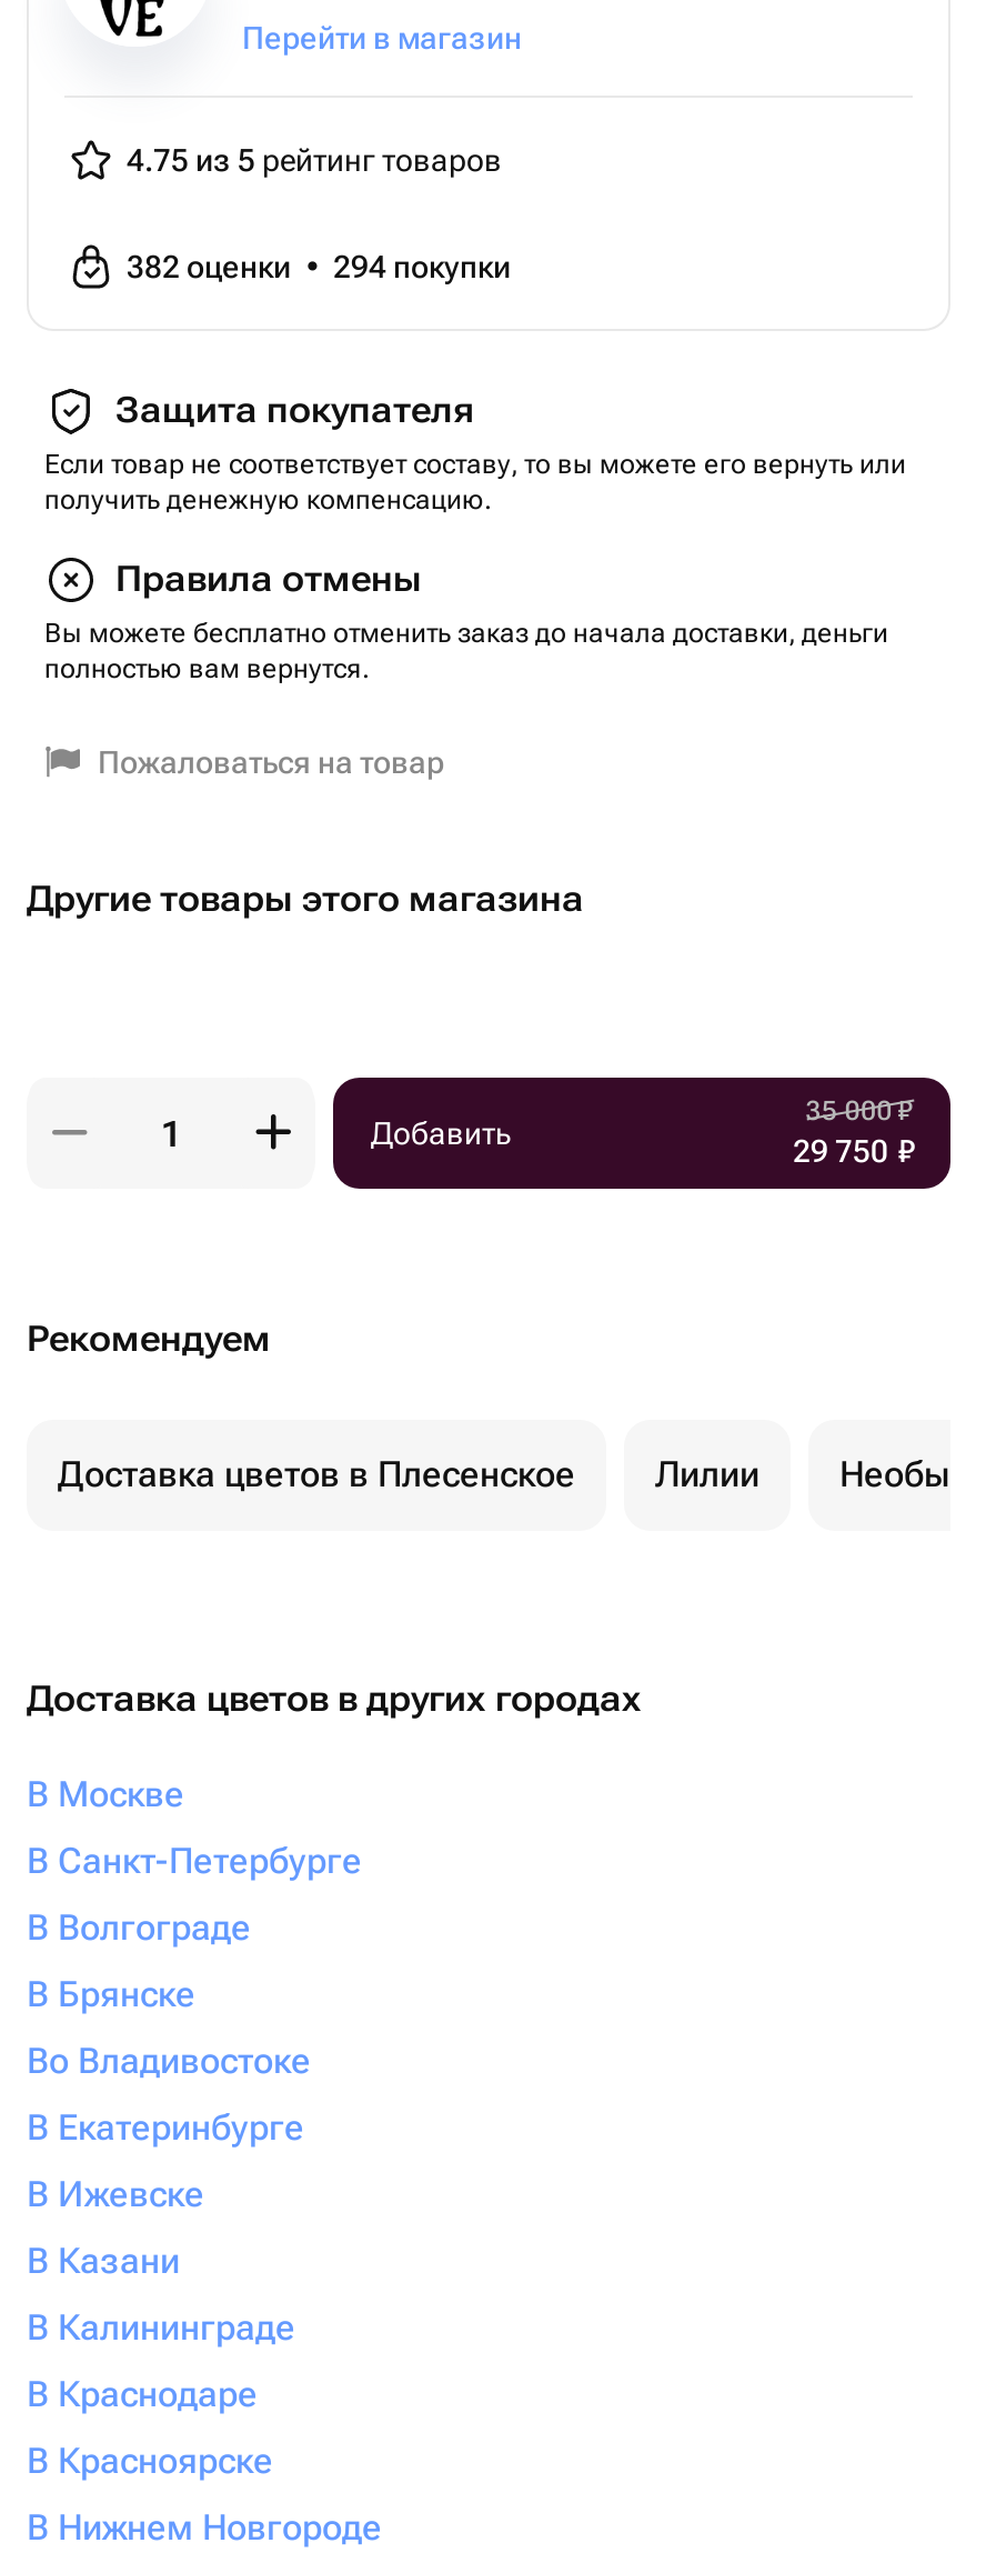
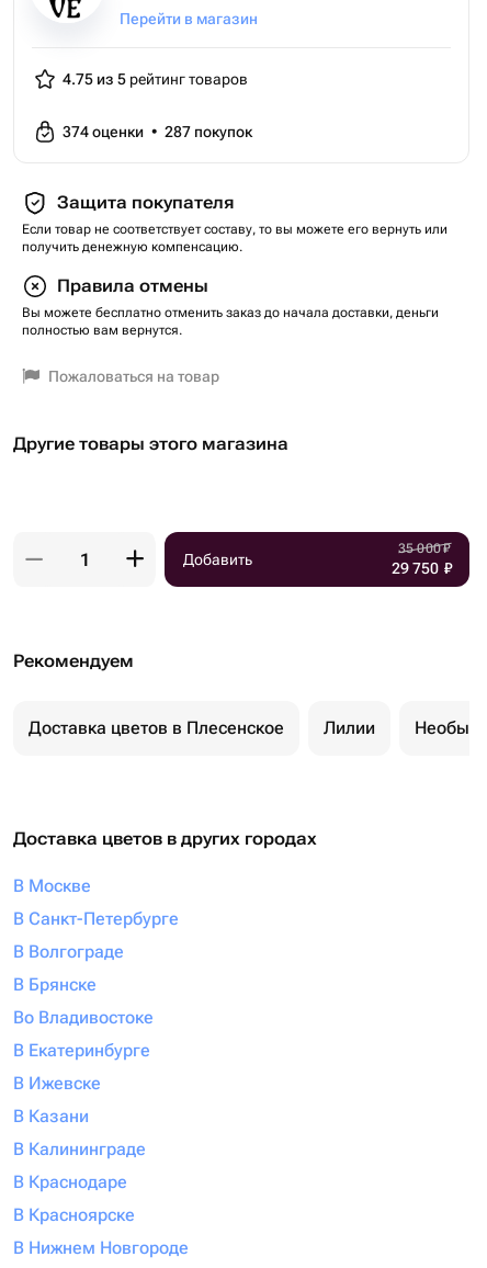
- 382 оценки • 294 покупки
+ 374 оценки • 287 покупок
